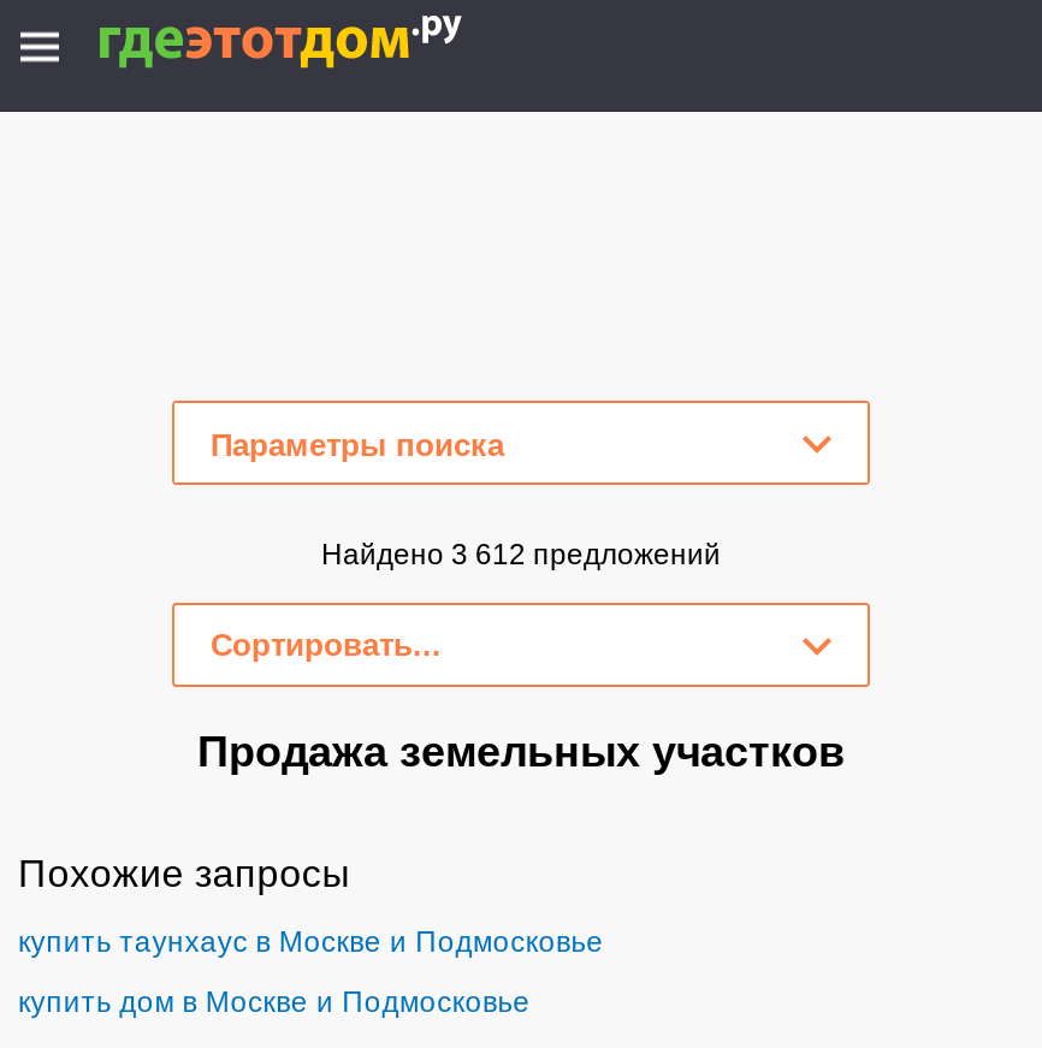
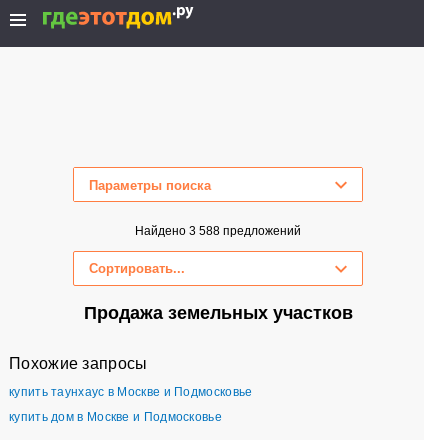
- Найдено 3 612 предложений
+ Найдено 3 588 предложений
